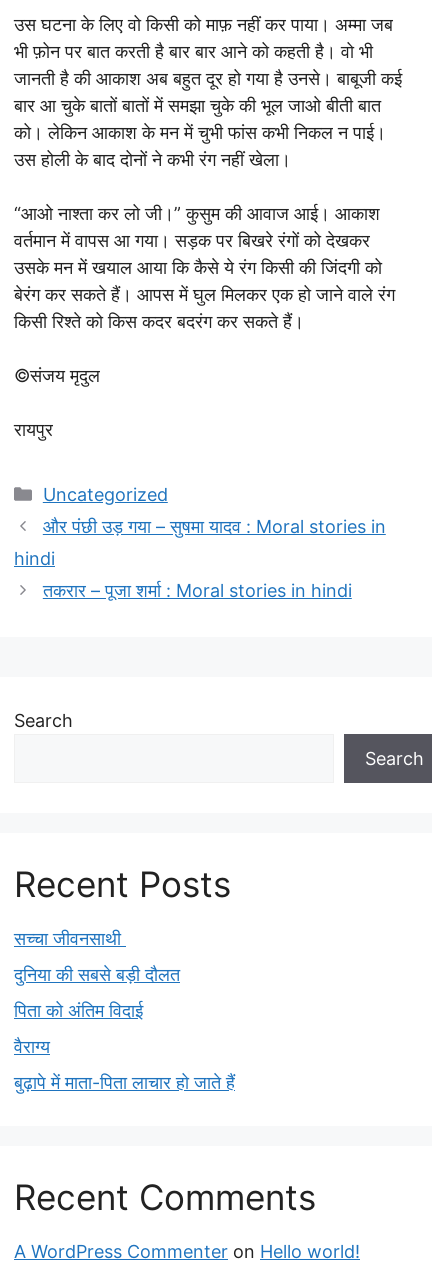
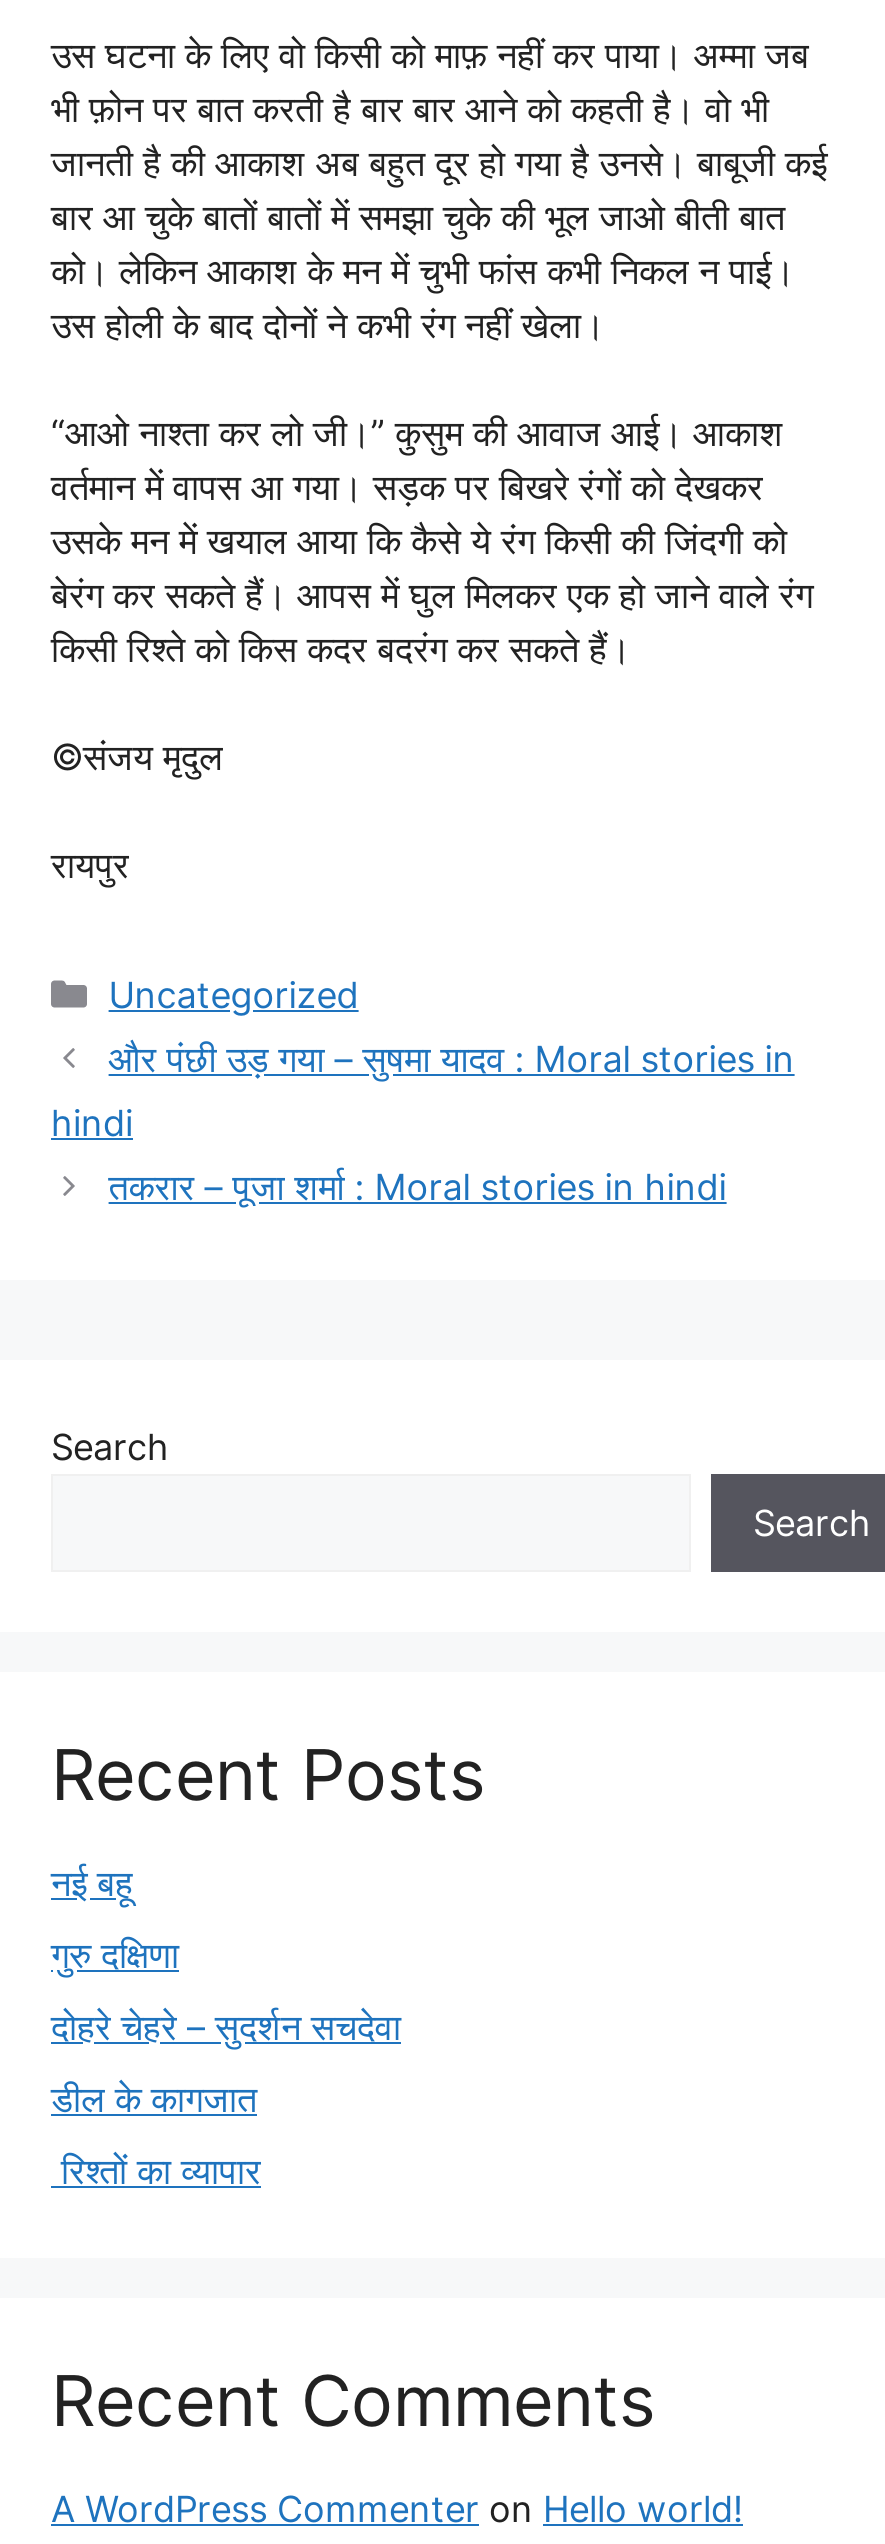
- सच्चा जीवनसाथी
+ नई बहू

- दुनिया की सबसे बड़ी दौलत
+ गुरु दक्षिणा

- पिता को अंतिम विदाई
+ दोहरे चेहरे – सुदर्शन सचदेवा

- वैराग्य
+ डील के कागजात

- बुढ़ापे में माता-पिता लाचार हो जाते हैं
+ रिश्तों का व्यापार
